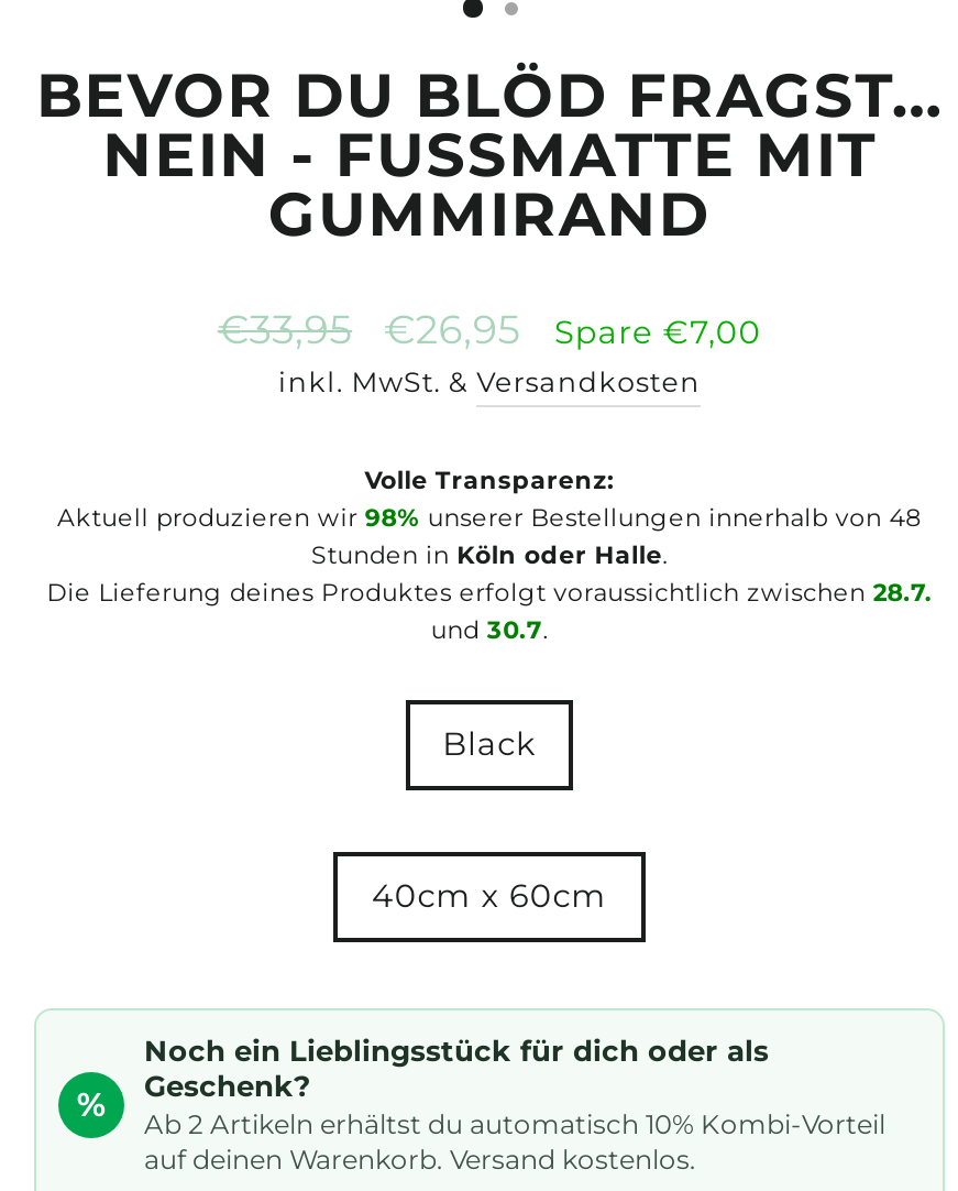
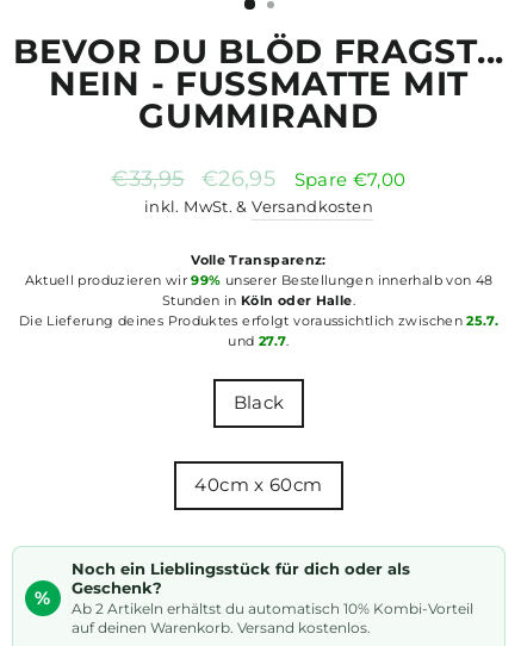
- Aktuell produzieren wir 98% unserer Bestellungen innerhalb von 48
+ Aktuell produzieren wir 99% unserer Bestellungen innerhalb von 48

- Die Lieferung deines Produktes erfolgt voraussichtlich zwischen 28.7.
+ Die Lieferung deines Produktes erfolgt voraussichtlich zwischen 25.7.

- und 30.7.
+ und 27.7.
